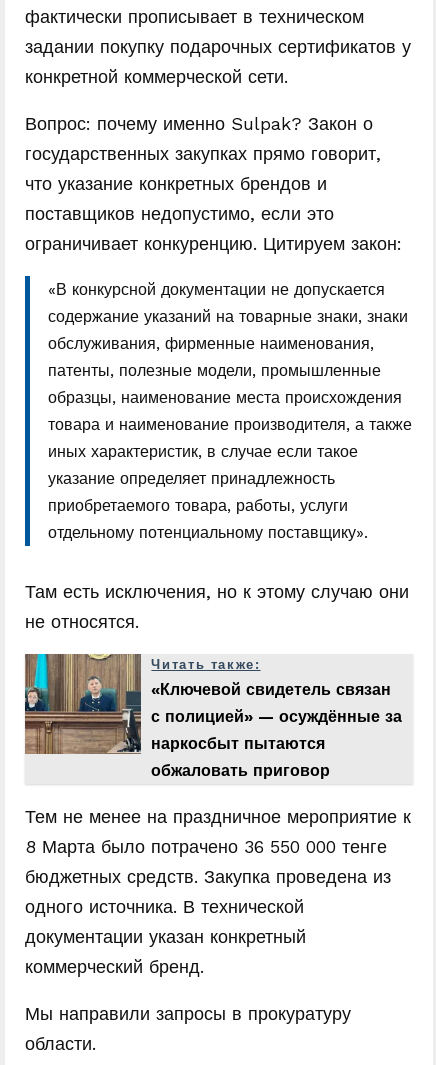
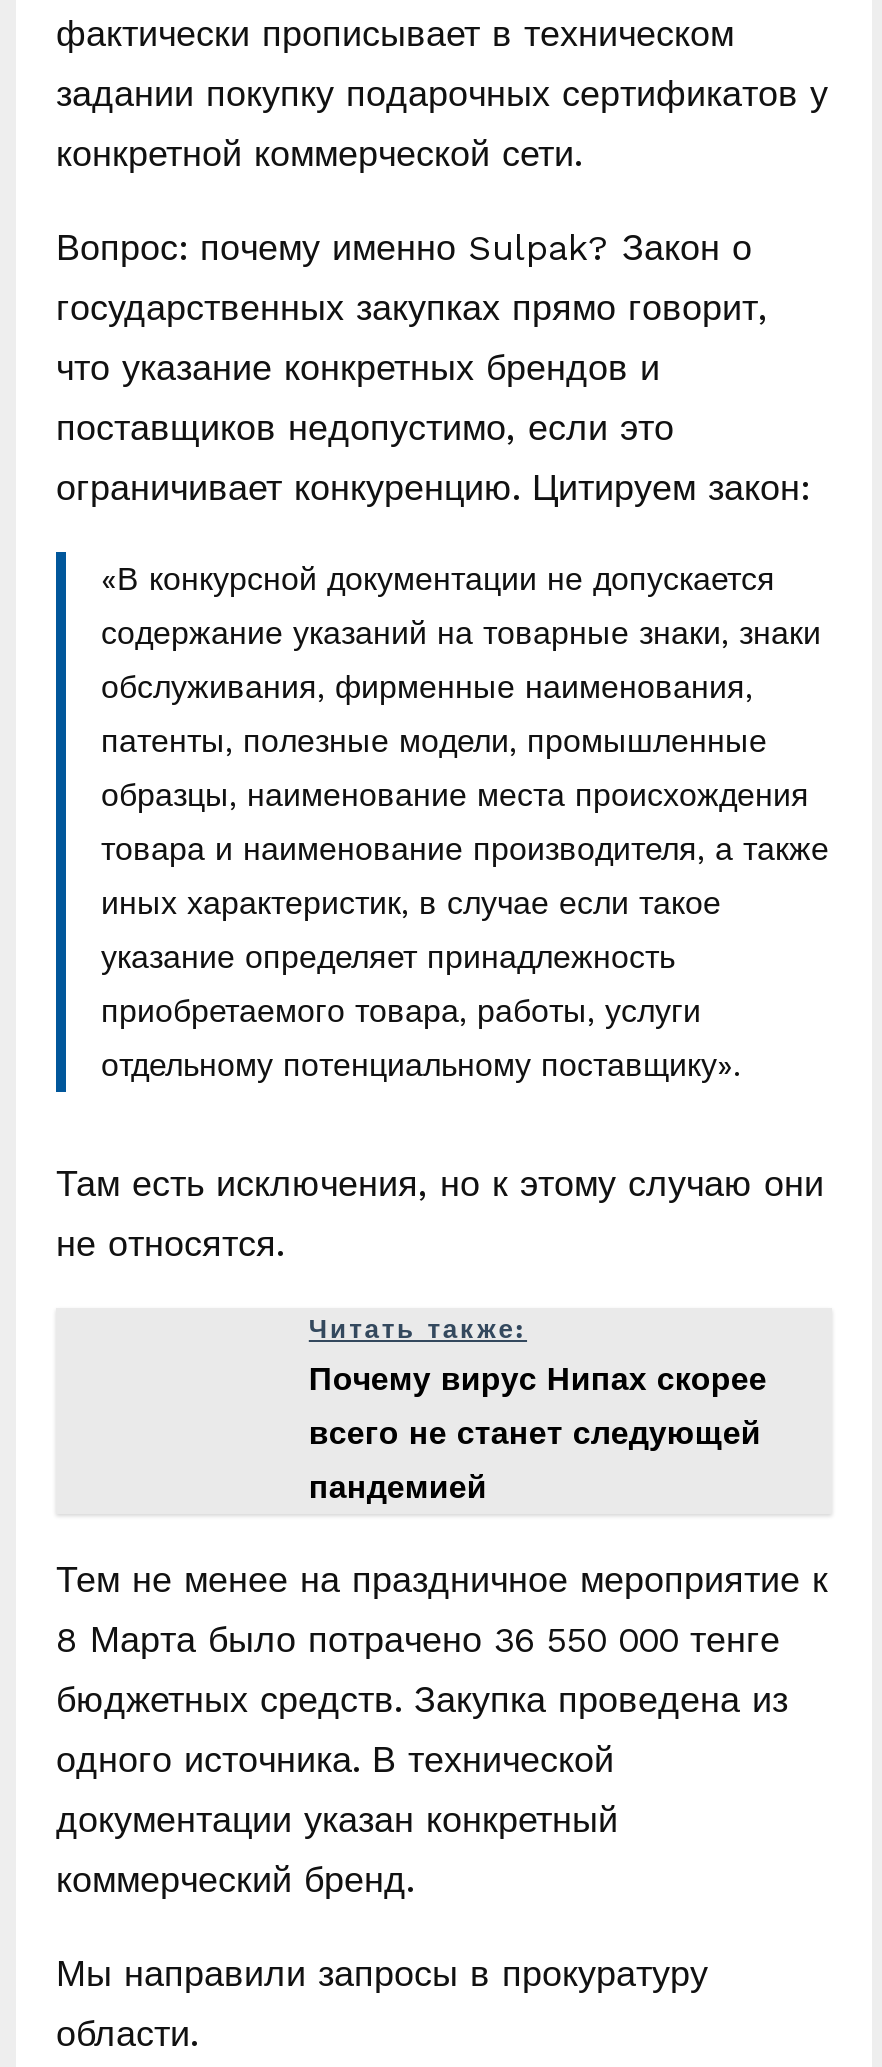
- [image]

- «Ключевой свидетель связан
- с полицией» — осуждённые за
- наркосбыт пытаются
- обжаловать приговор
+ Почему вирус Нипах скорее
+ всего не станет следующей
+ пандемией
